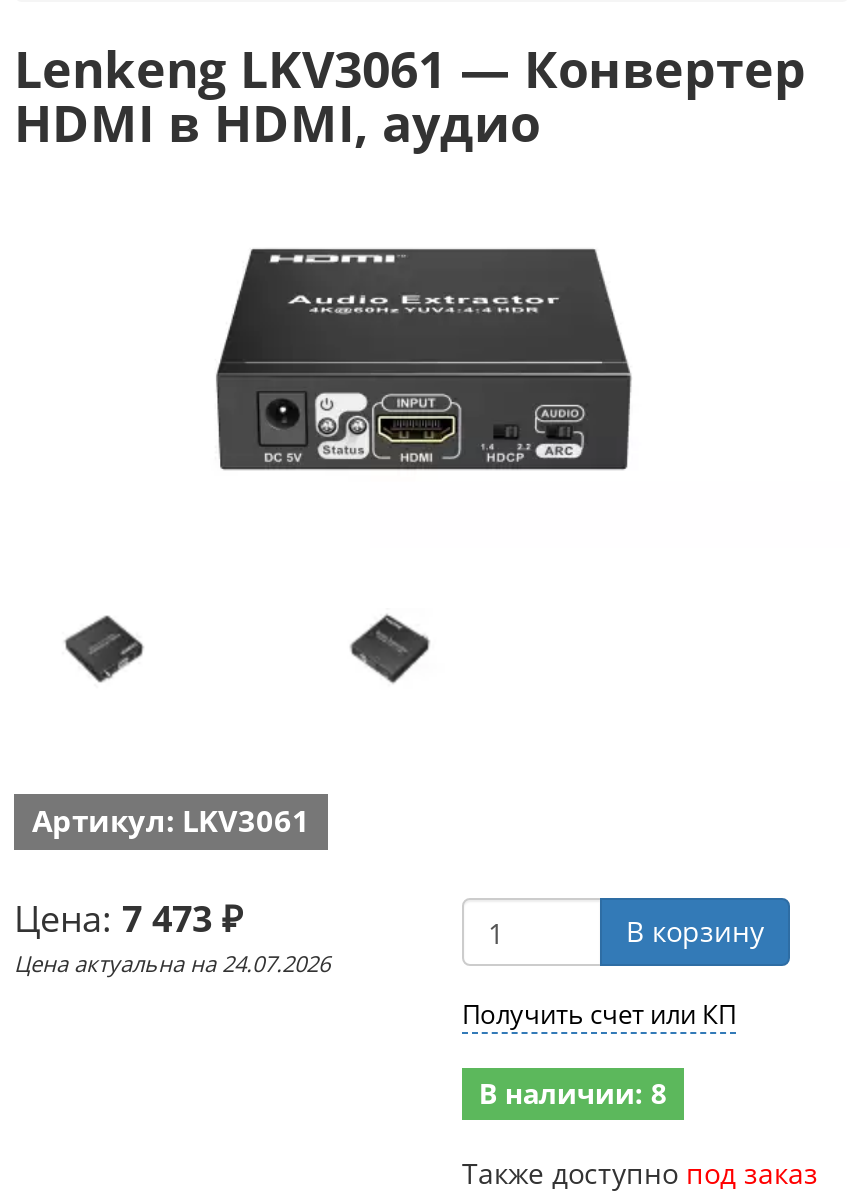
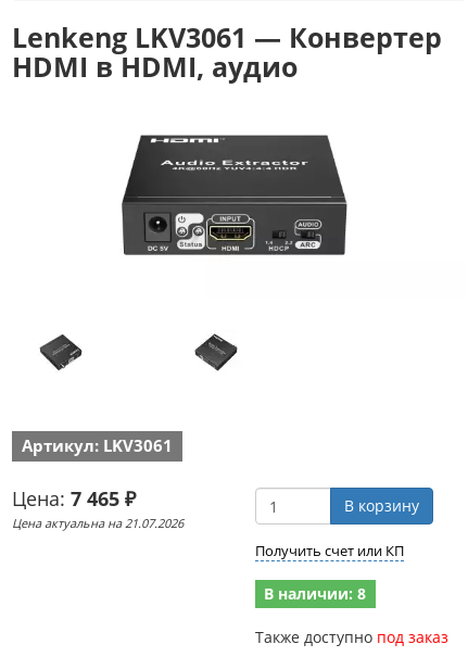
- Цена: 7 473 ₽
+ Цена: 7 465 ₽

- Цена актуальна на 24.07.2026
+ Цена актуальна на 21.07.2026
